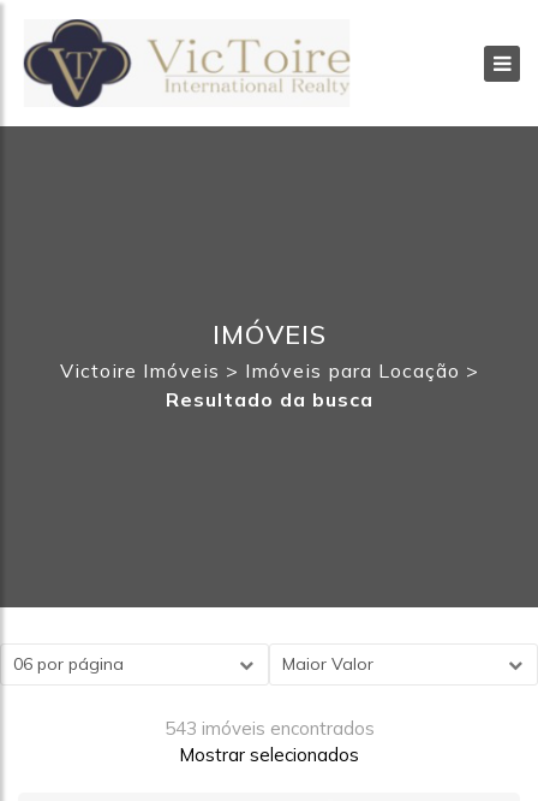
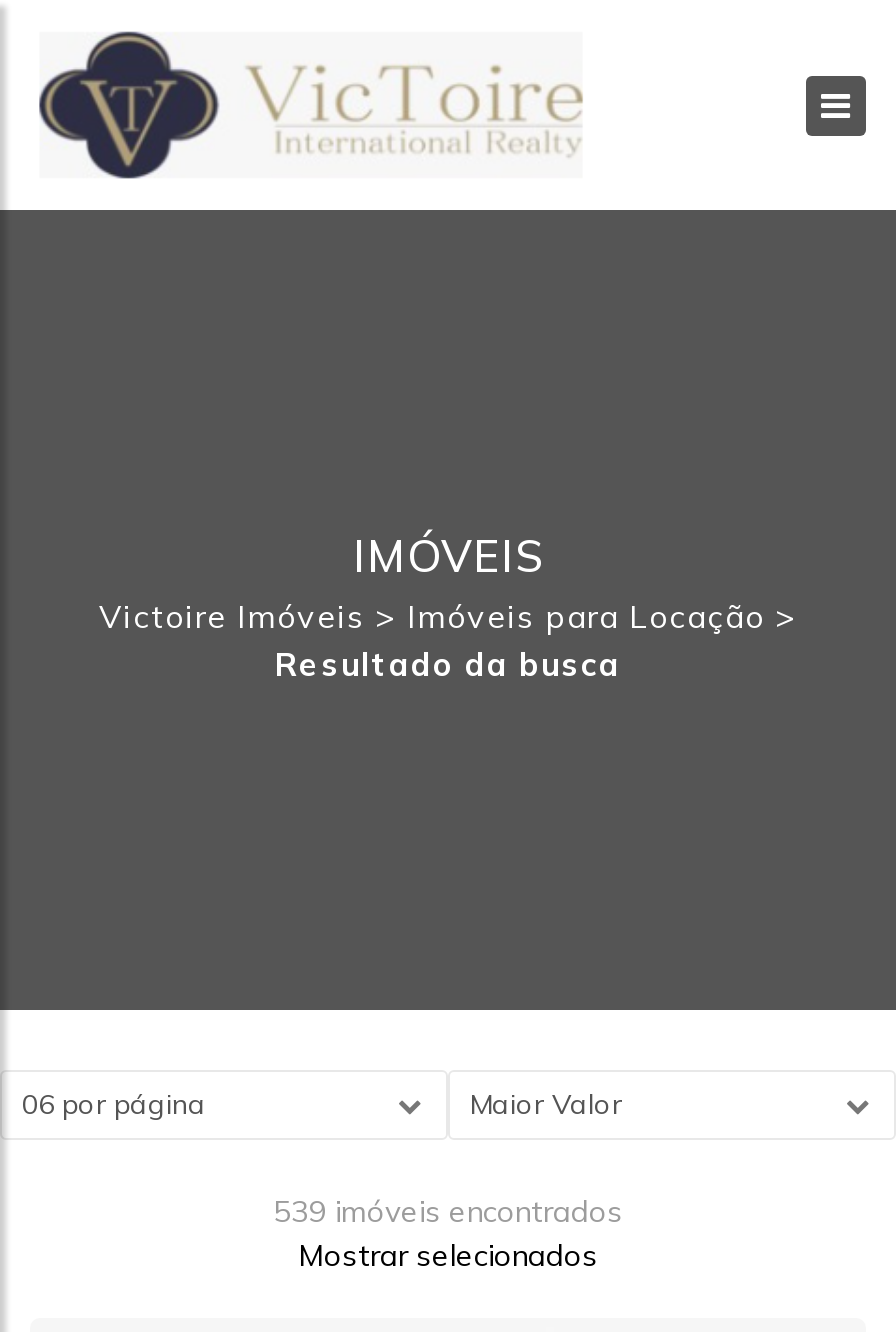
- 543 imóveis encontrados
+ 539 imóveis encontrados
